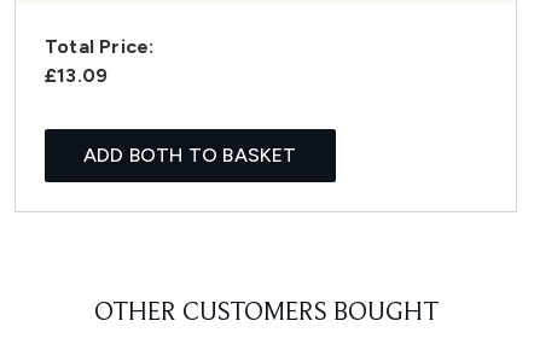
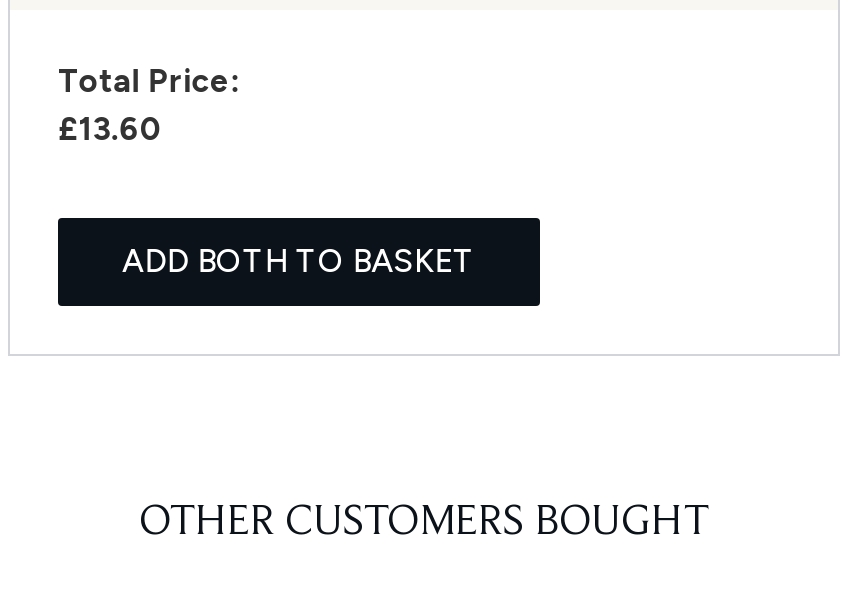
- £13.09
+ £13.60
